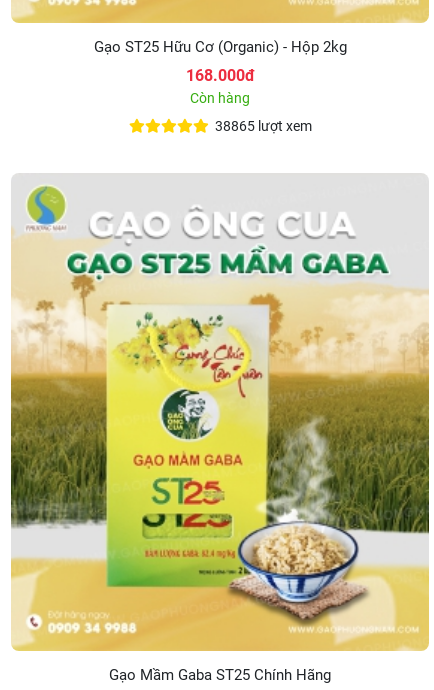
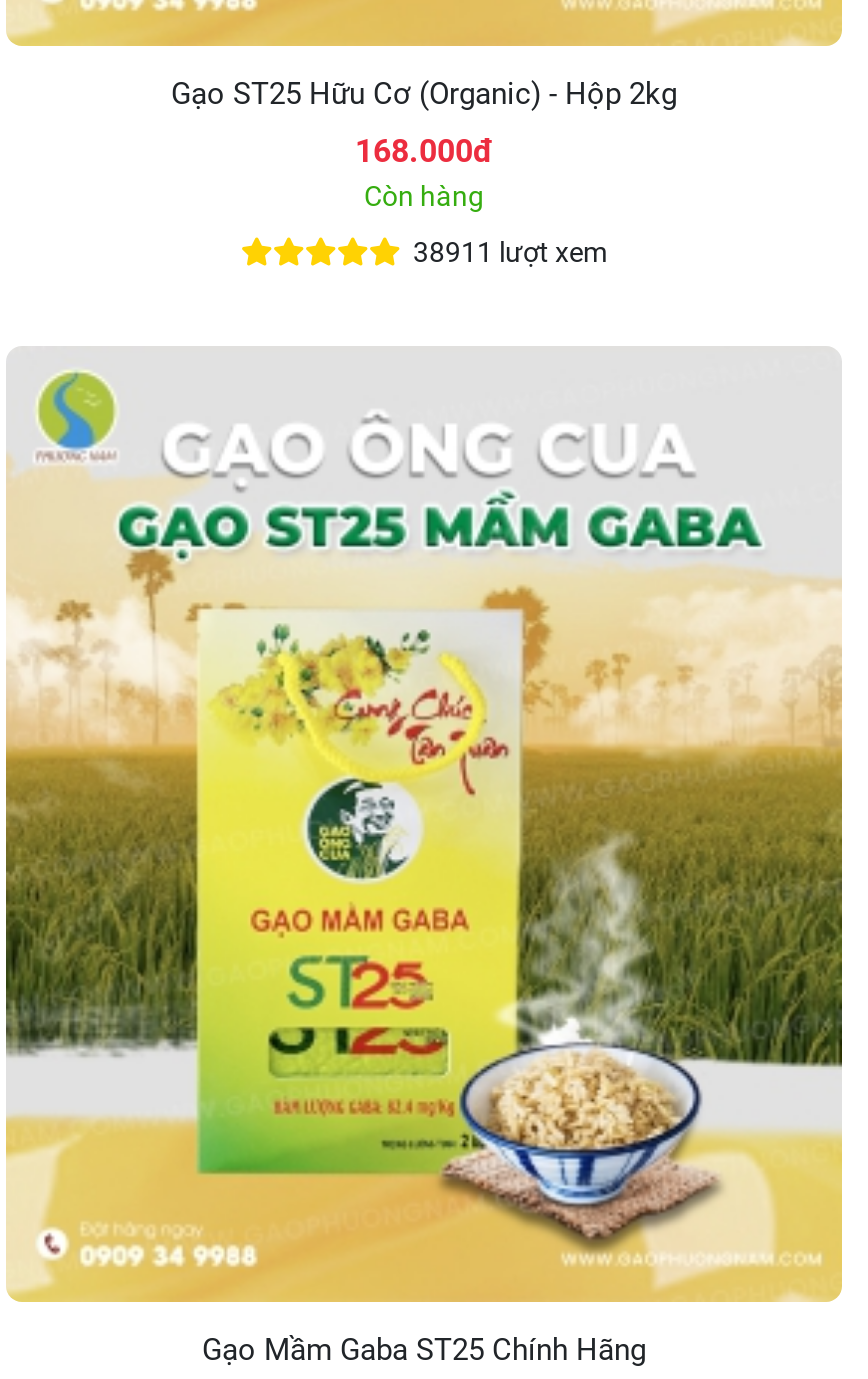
- 38865 lượt xem
+ 38911 lượt xem
